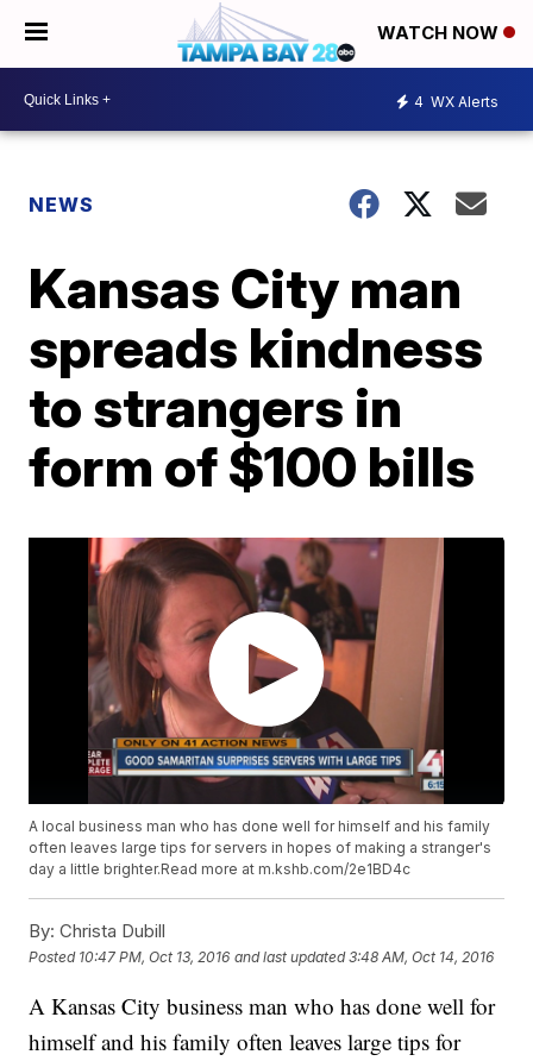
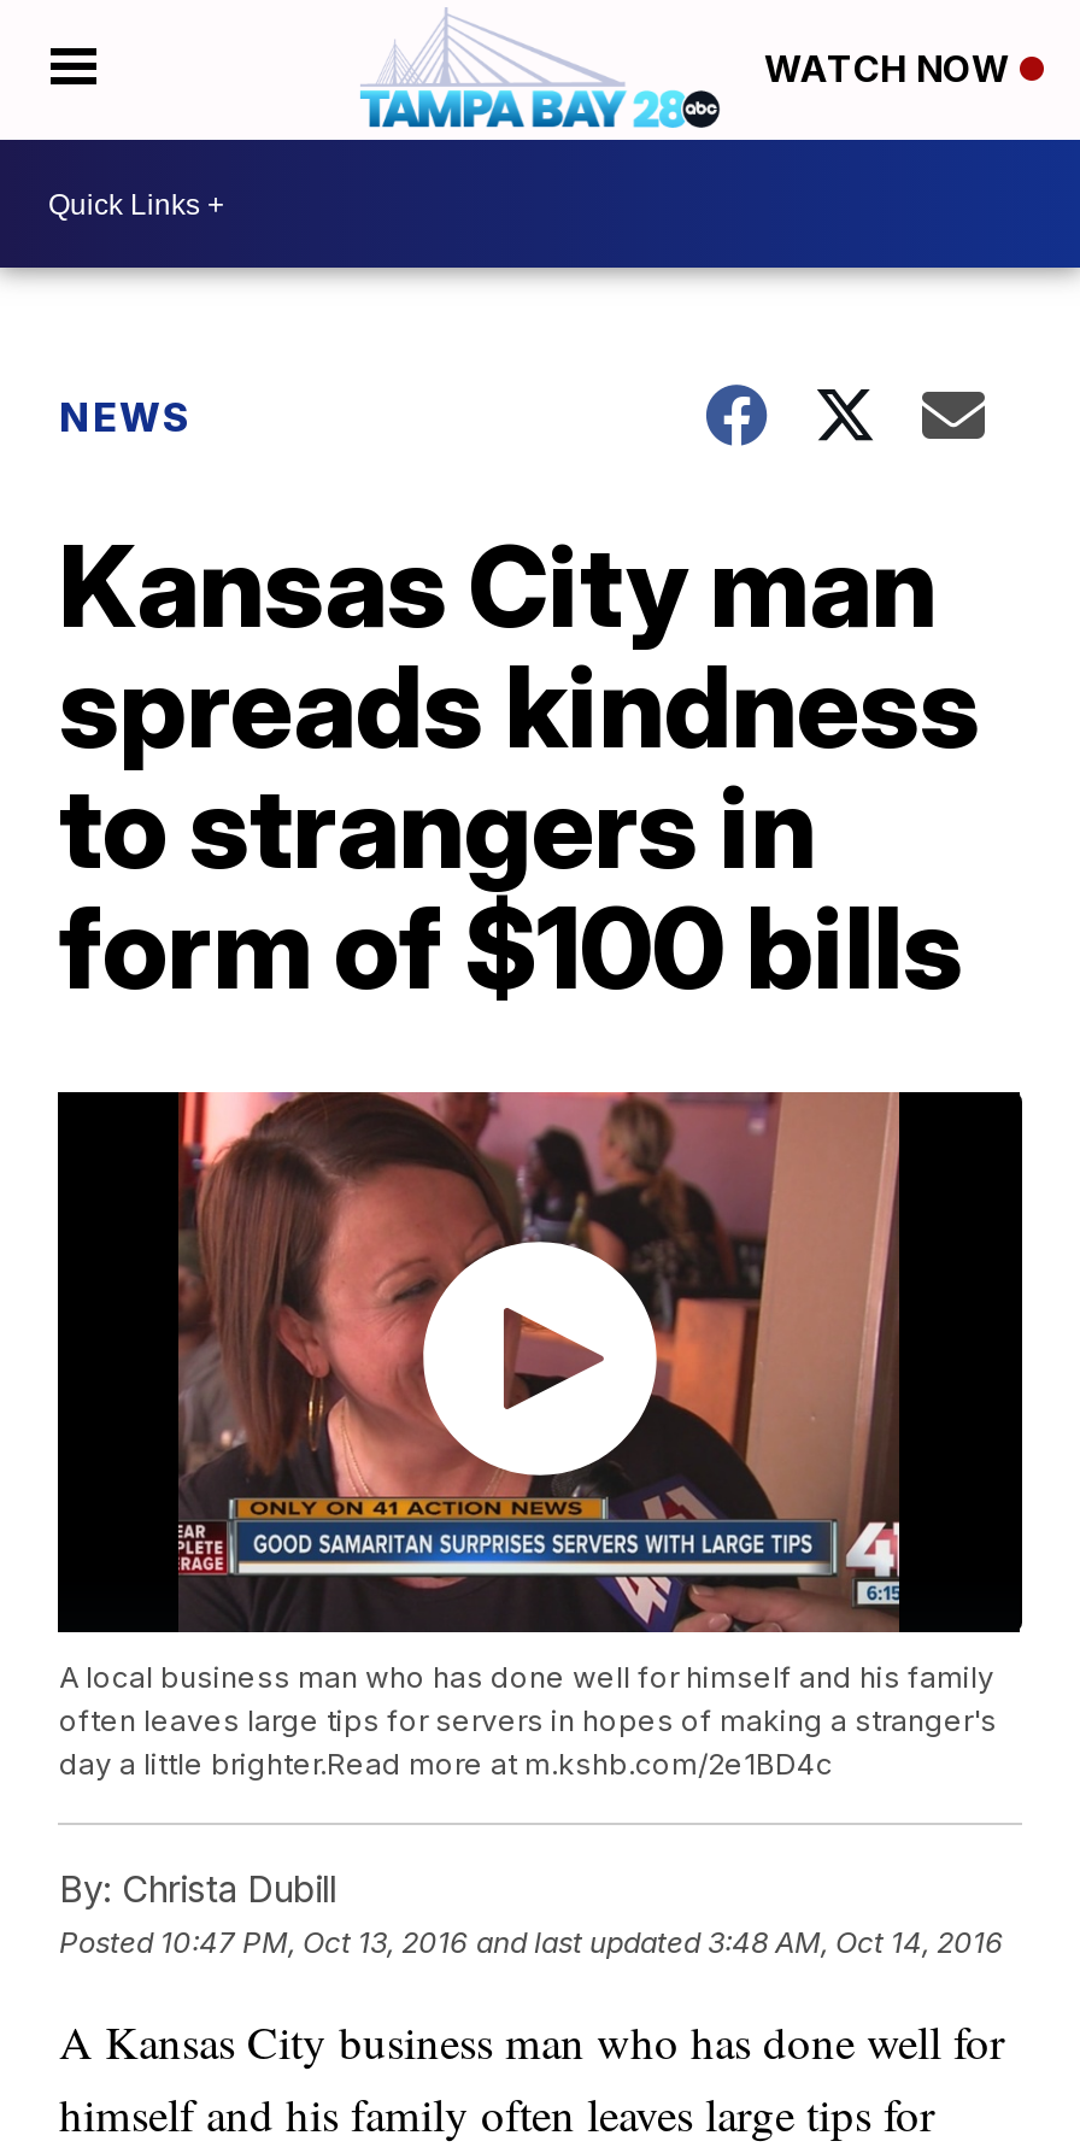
- 4 WX Alerts
